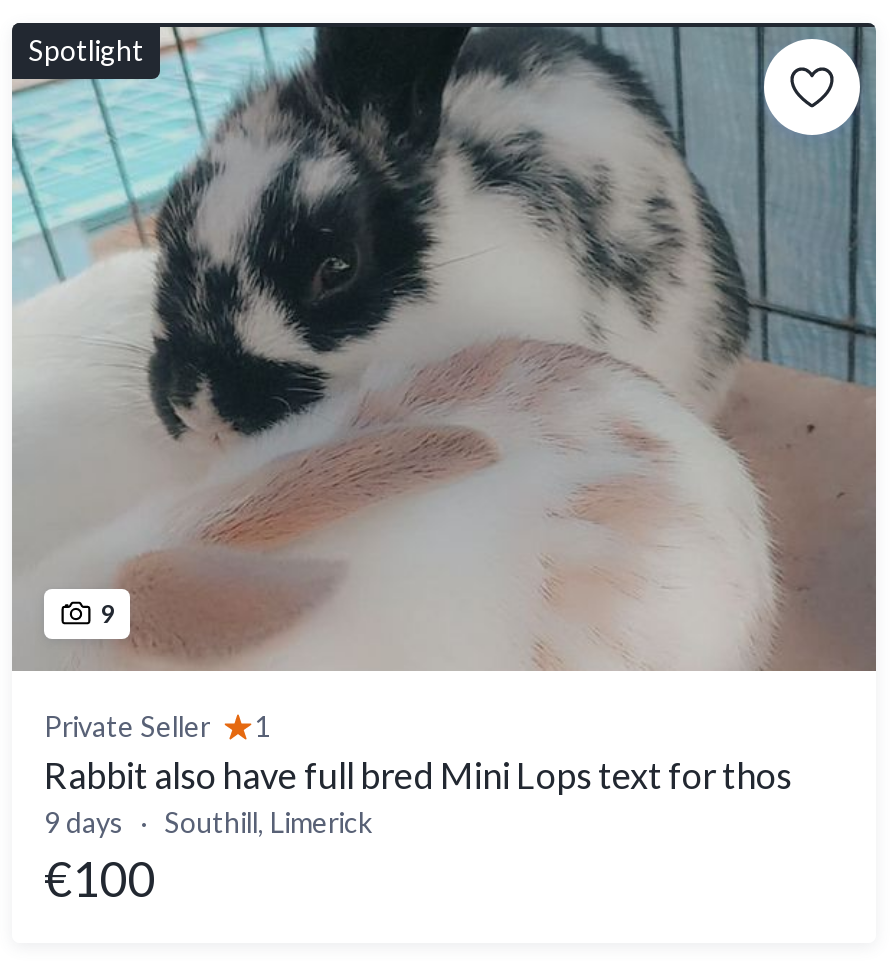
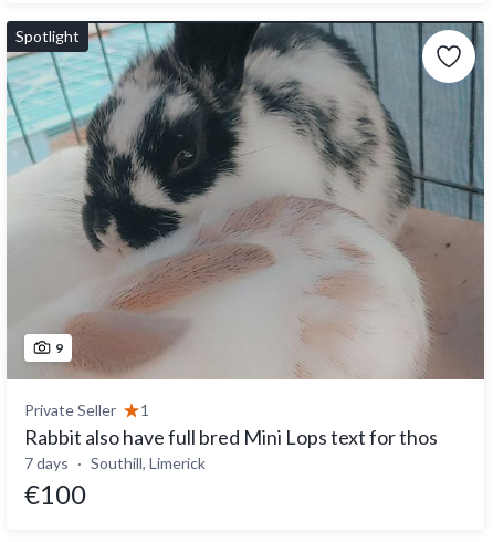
- 9 days Southill, Limerick
+ 7 days Southill, Limerick
